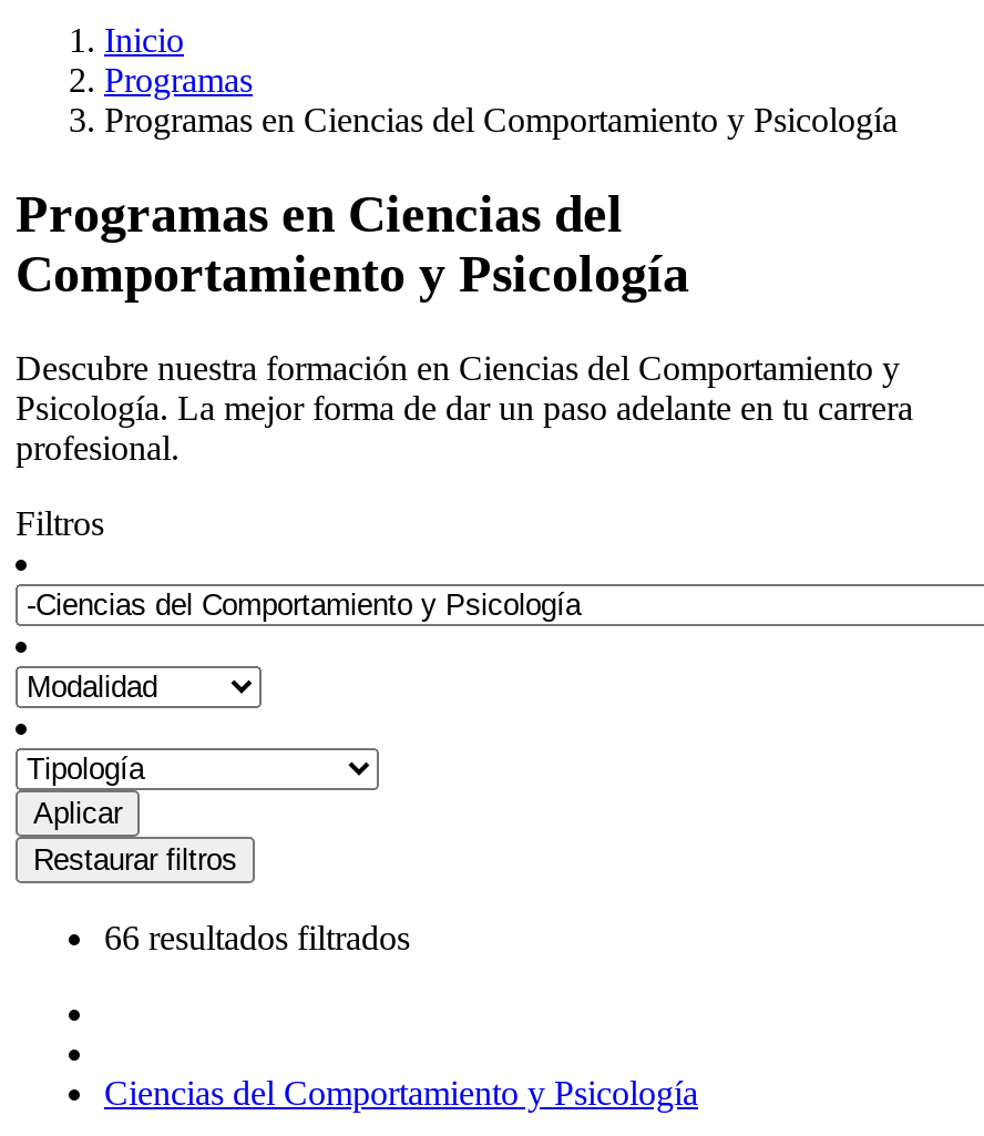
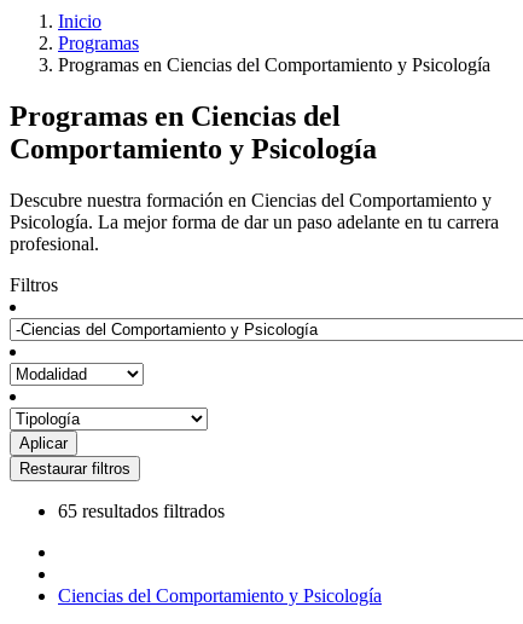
- 66 resultados filtrados
+ 65 resultados filtrados
